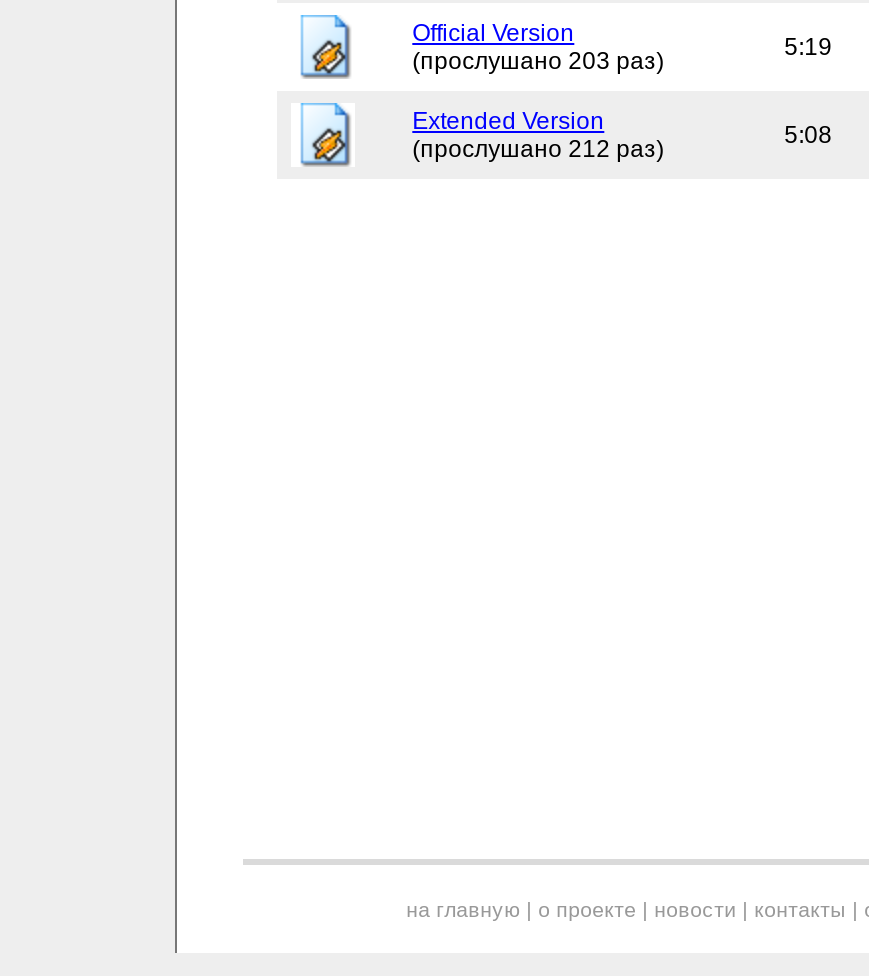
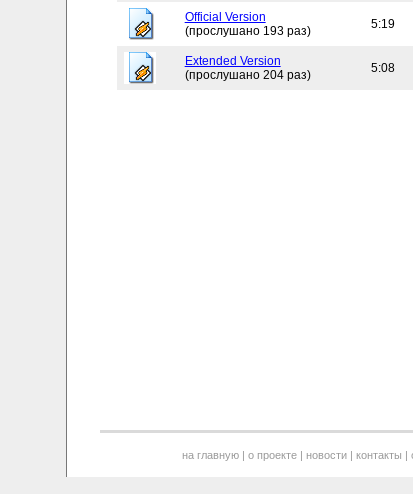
- (прослушано 203 раз)
+ (прослушано 193 раз)

- (прослушано 212 раз)
+ (прослушано 204 раз)
